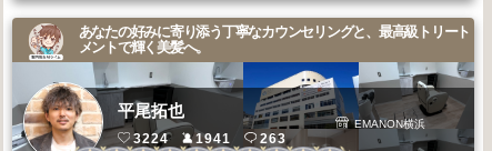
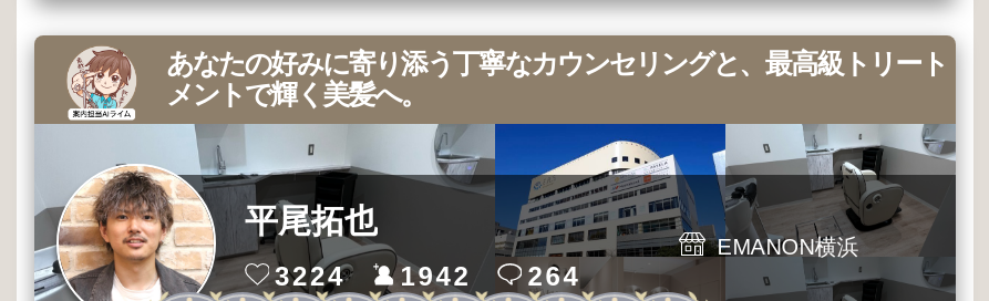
- 1941
+ 1942

- 263
+ 264
